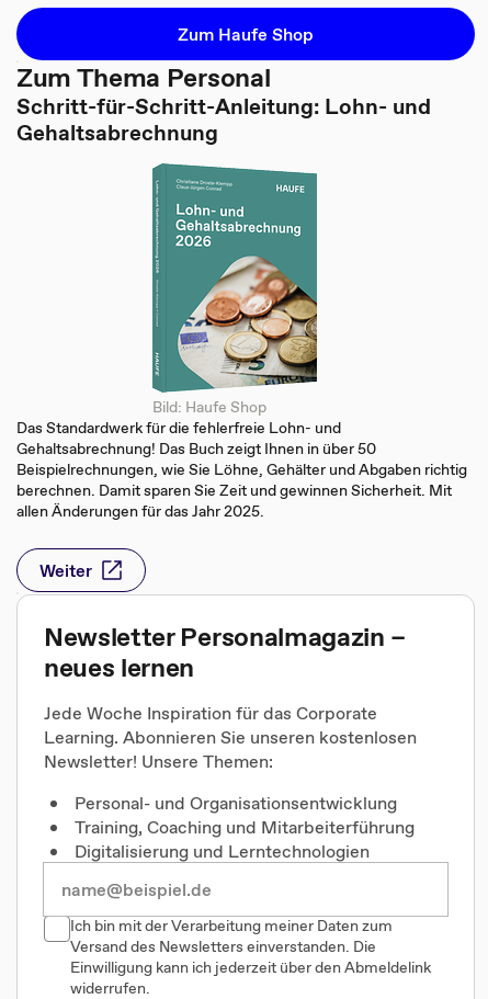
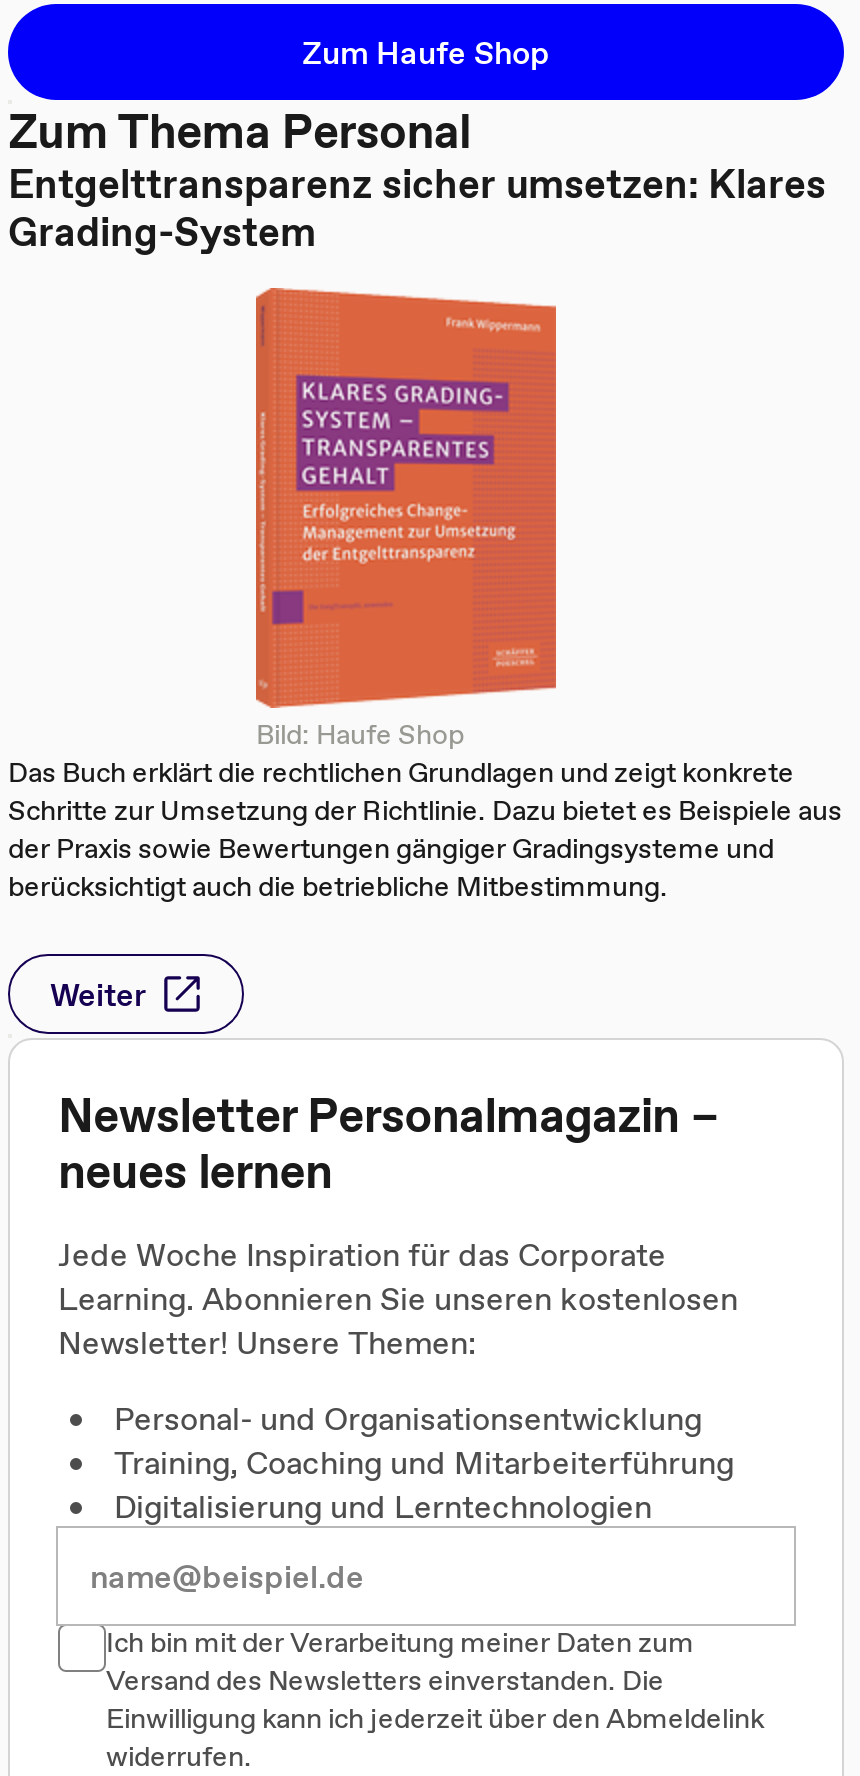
- Schritt-für-Schritt-Anleitung: Lohn- und
- Gehaltsabrechnung
+ Entgelttransparenz sicher umsetzen: Klares
+ Grading-System

- [image]
- Das Standardwerk für die fehlerfreie Lohn- und
- Gehaltsabrechnung! Das Buch zeigt Ihnen in über 50
- Beispielrechnungen, wie Sie Löhne, Gehälter und Abgaben richtig
- berechnen. Damit sparen Sie Zeit und gewinnen Sicherheit. Mit
- allen Änderungen für das Jahr 2025.
+ [image]
+ Das Buch erklärt die rechtlichen Grundlagen und zeigt konkrete
+ Schritte zur Umsetzung der Richtlinie. Dazu bietet es Beispiele aus
+ der Praxis sowie Bewertungen gängiger Gradingsysteme und
+ berücksichtigt auch die betriebliche Mitbestimmung.
